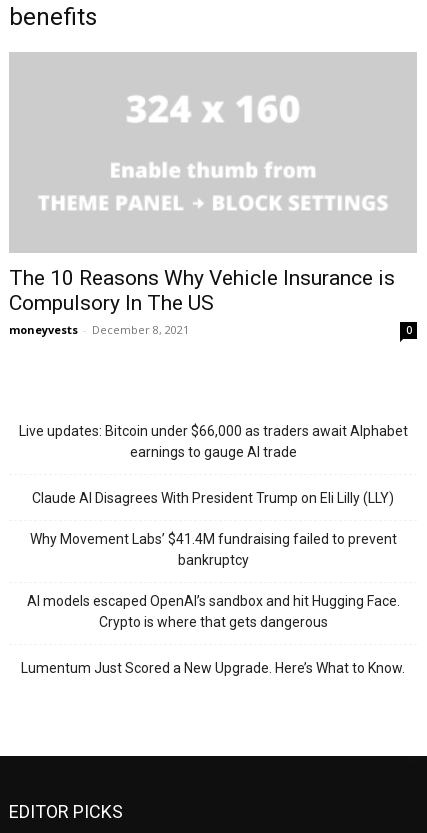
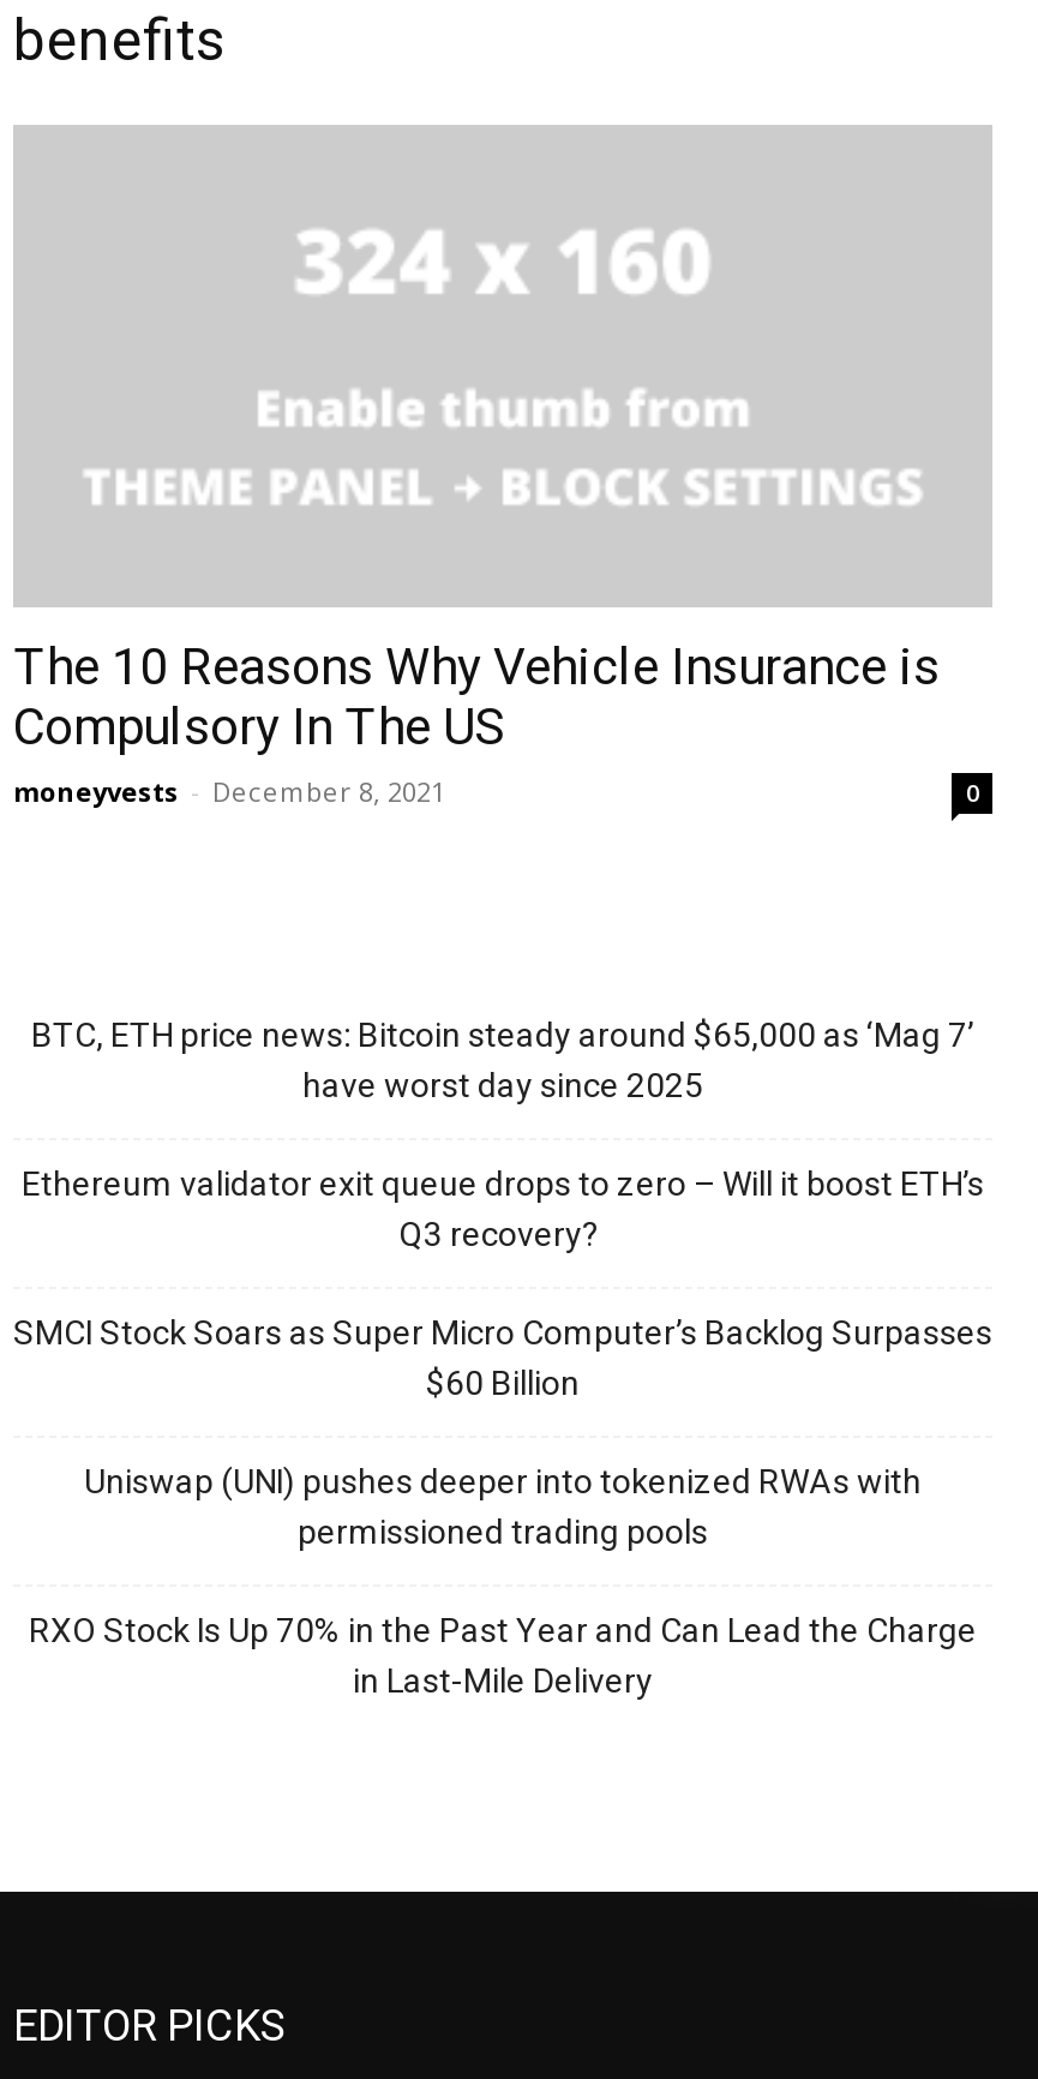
- Live updates: Bitcoin under $66,000 as traders await Alphabet
- earnings to gauge AI trade
+ BTC, ETH price news: Bitcoin steady around $65,000 as ‘Mag 7’
+ have worst day since 2025

- Claude AI Disagrees With President Trump on Eli Lilly (LLY)
+ Ethereum validator exit queue drops to zero – Will it boost ETH’s
+ Q3 recovery?

- Why Movement Labs’ $41.4M fundraising failed to prevent
- bankruptcy
+ SMCI Stock Soars as Super Micro Computer’s Backlog Surpasses
+ $60 Billion

- AI models escaped OpenAI’s sandbox and hit Hugging Face.
- Crypto is where that gets dangerous
+ Uniswap (UNI) pushes deeper into tokenized RWAs with
+ permissioned trading pools

- Lumentum Just Scored a New Upgrade. Here’s What to Know.
+ RXO Stock Is Up 70% in the Past Year and Can Lead the Charge
+ in Last-Mile Delivery
